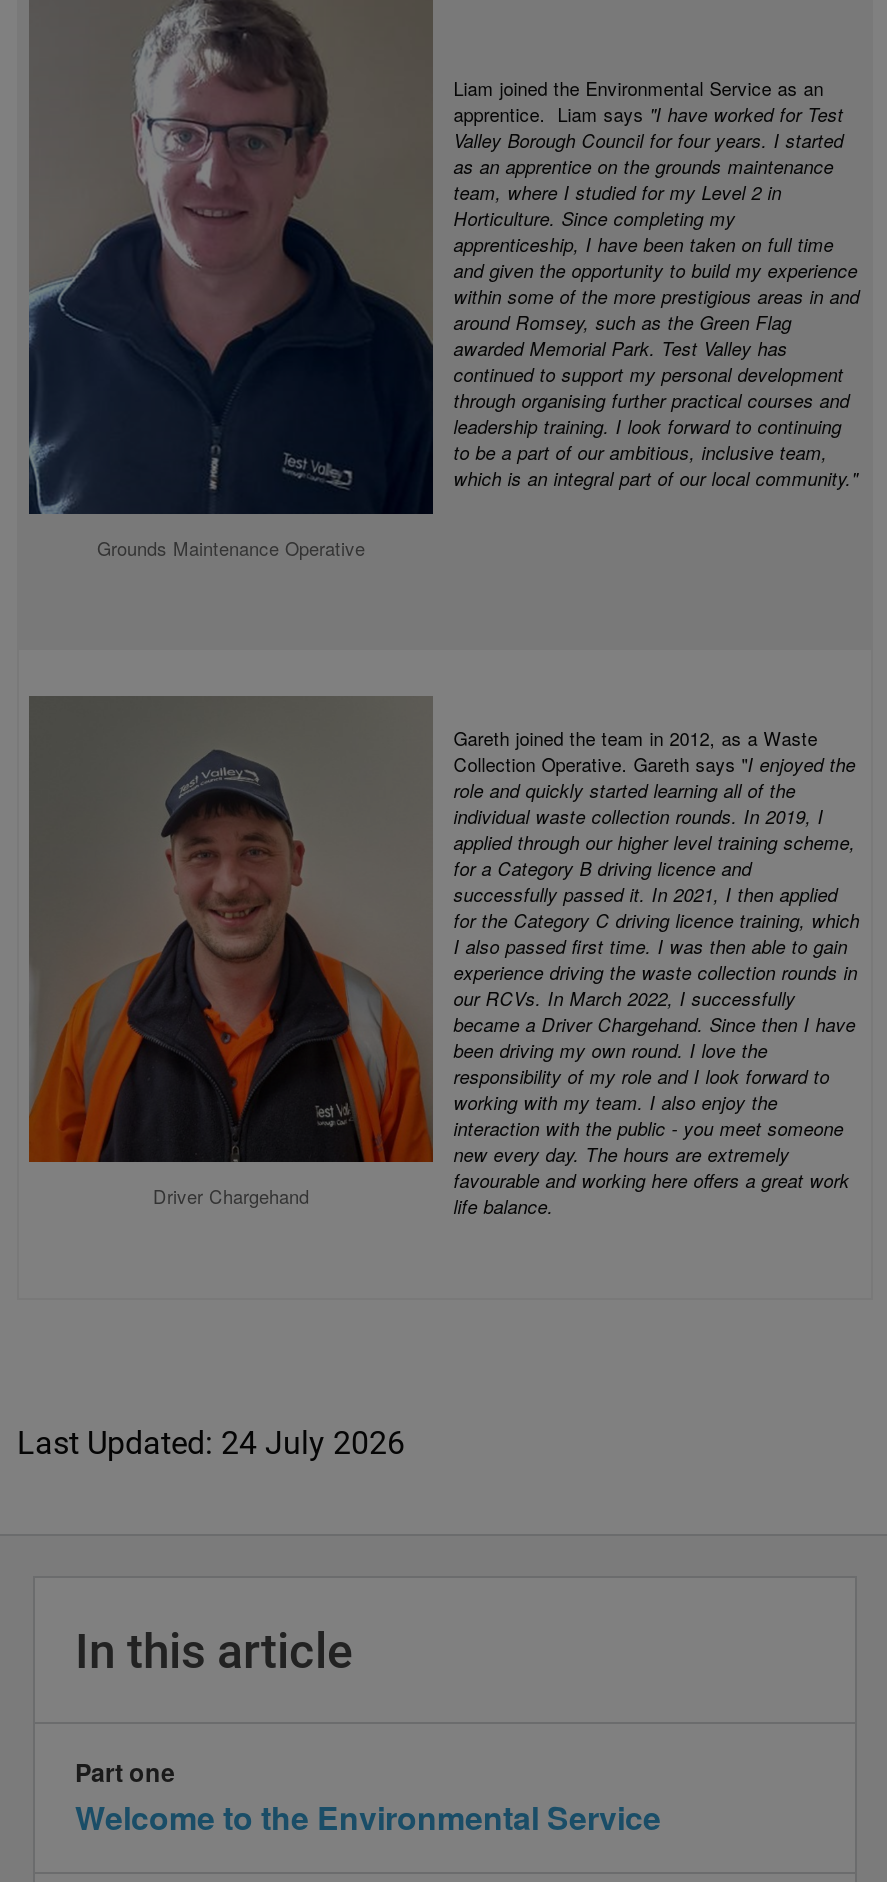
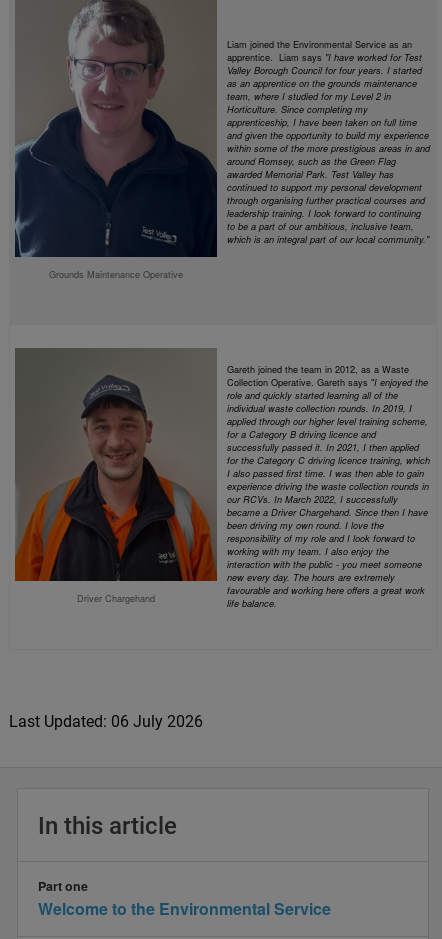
- Last Updated: 24 July 2026
+ Last Updated: 06 July 2026
